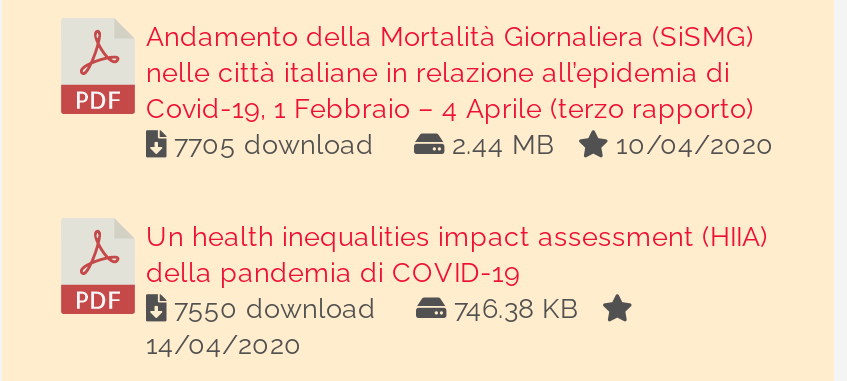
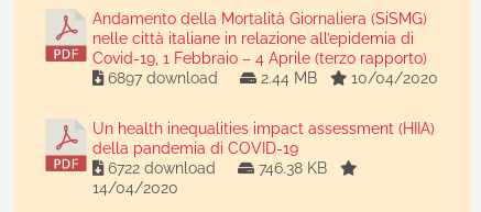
- 7705 download
+ 6897 download

- 7550 download
+ 6722 download
